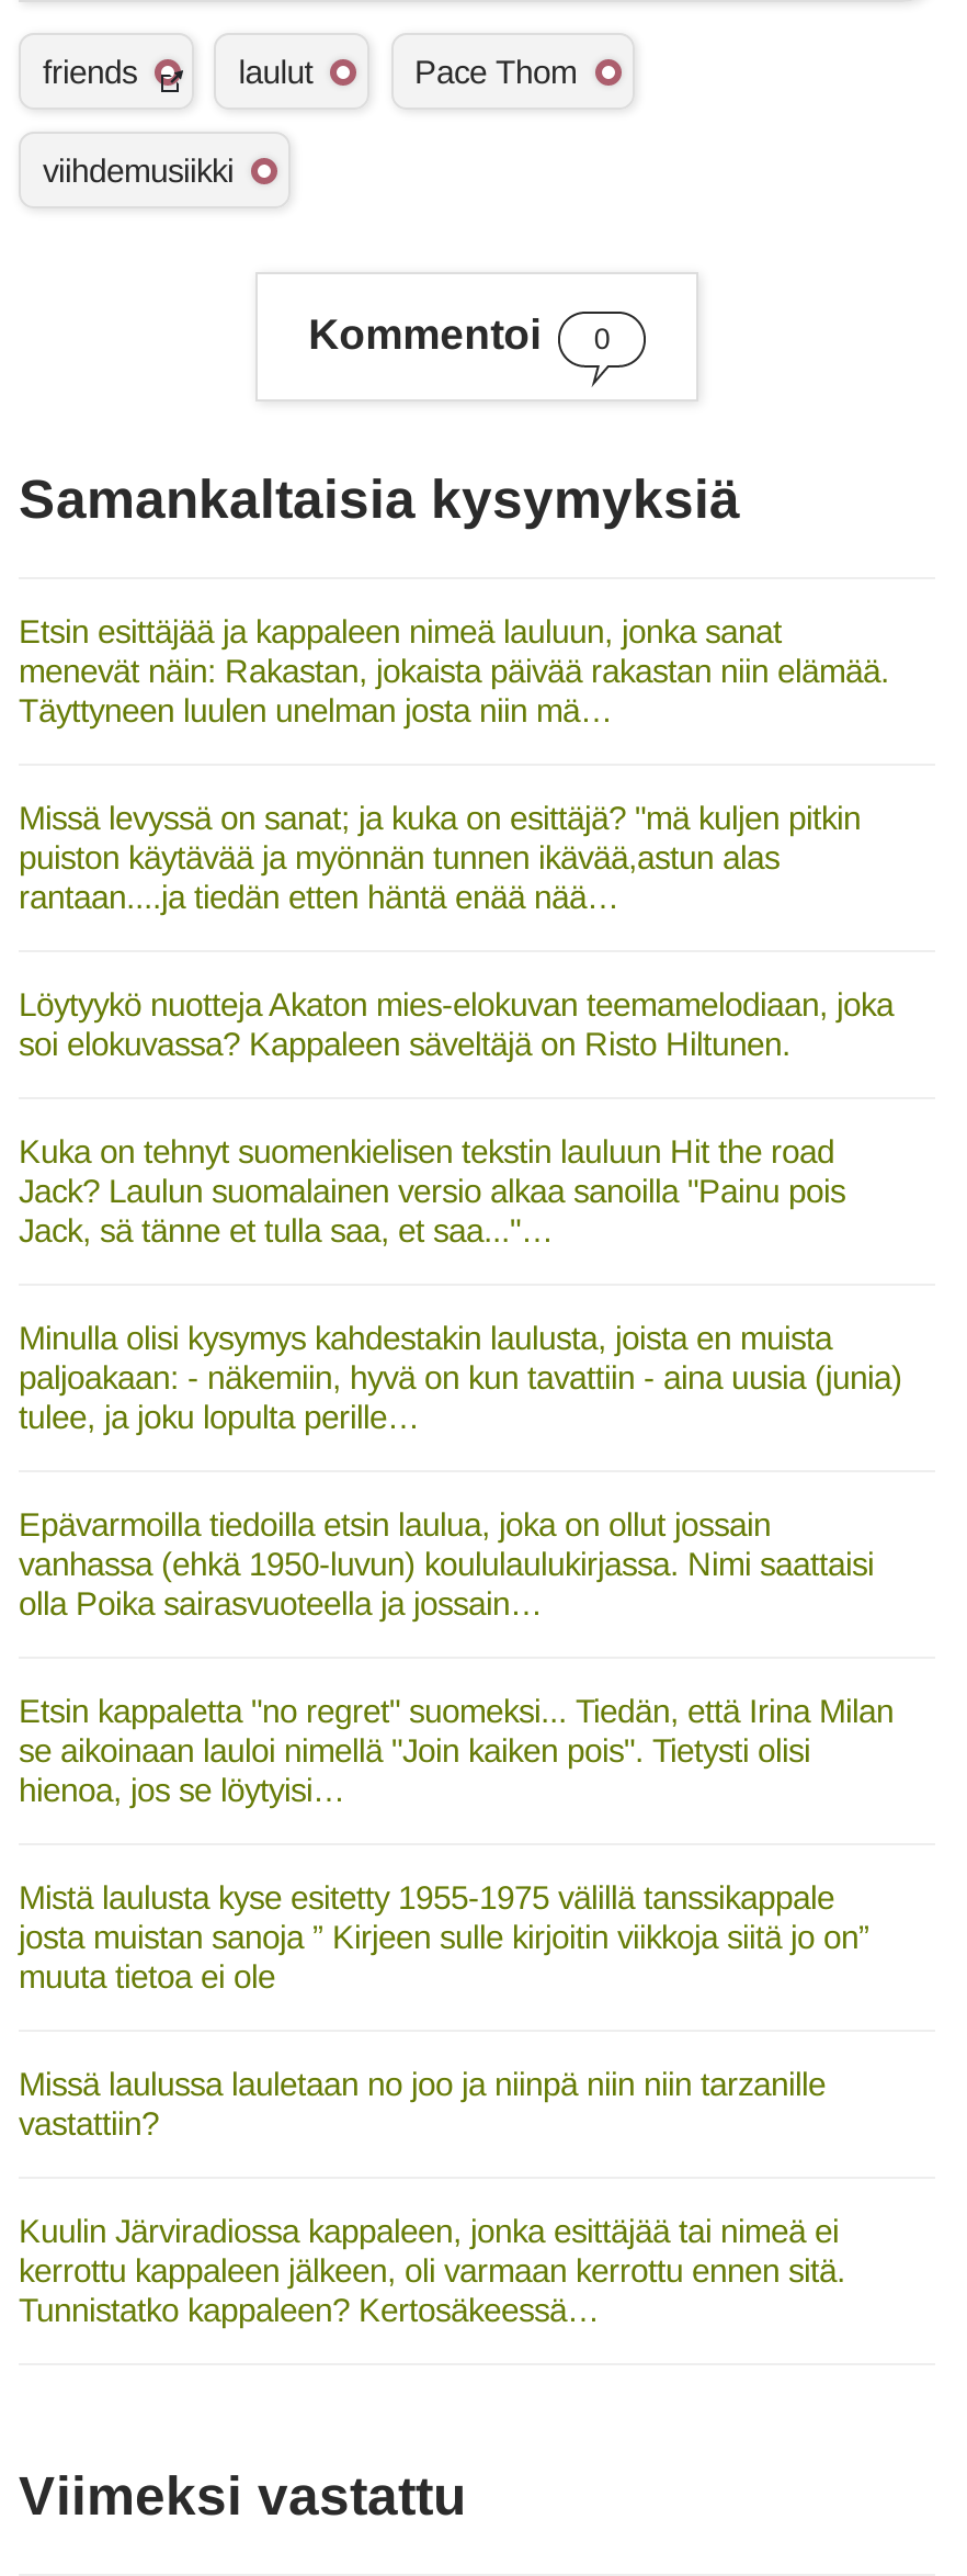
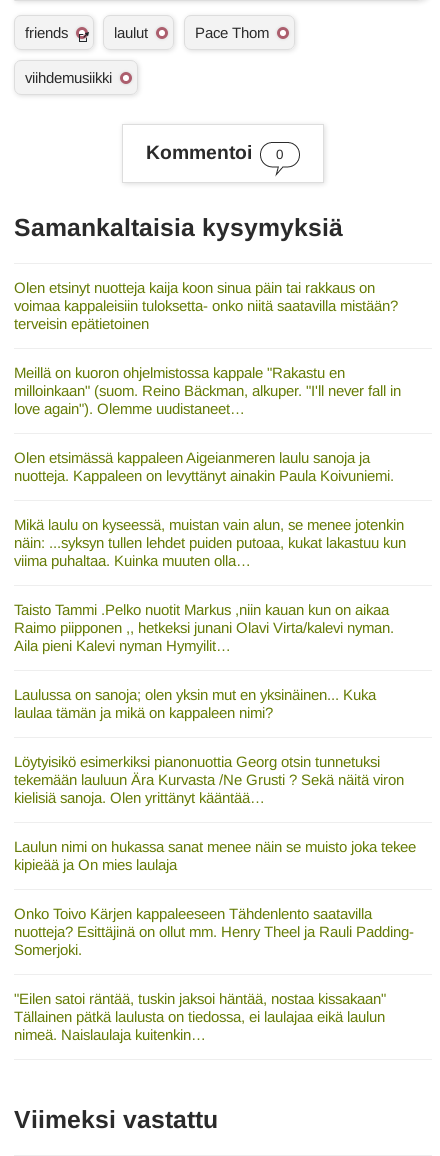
- Etsin esittäjää ja kappaleen nimeä lauluun, jonka sanat
- menevät näin: Rakastan, jokaista päivää rakastan niin elämää.
- Täyttyneen luulen unelman josta niin mä…
+ Olen etsinyt nuotteja kaija koon sinua päin tai rakkaus on
+ voimaa kappaleisiin tuloksetta- onko niitä saatavilla mistään?
+ terveisin epätietoinen

- Missä levyssä on sanat; ja kuka on esittäjä? "mä kuljen pitkin
- puiston käytävää ja myönnän tunnen ikävää,astun alas
- rantaan....ja tiedän etten häntä enää nää…
+ Meillä on kuoron ohjelmistossa kappale "Rakastu en
+ milloinkaan" (suom. Reino Bäckman, alkuper. "I'll never fall in
+ love again"). Olemme uudistaneet…

- Löytyykö nuotteja Akaton mies-elokuvan teemamelodiaan, joka
- soi elokuvassa? Kappaleen säveltäjä on Risto Hiltunen.
+ Olen etsimässä kappaleen Aigeianmeren laulu sanoja ja
+ nuotteja. Kappaleen on levyttänyt ainakin Paula Koivuniemi.

- Kuka on tehnyt suomenkielisen tekstin lauluun Hit the road
- Jack? Laulun suomalainen versio alkaa sanoilla "Painu pois
- Jack, sä tänne et tulla saa, et saa..."…
+ Mikä laulu on kyseessä, muistan vain alun, se menee jotenkin
+ näin: ...syksyn tullen lehdet puiden putoaa, kukat lakastuu kun
+ viima puhaltaa. Kuinka muuten olla…

- Minulla olisi kysymys kahdestakin laulusta, joista en muista
- paljoakaan: - näkemiin, hyvä on kun tavattiin - aina uusia (junia)
- tulee, ja joku lopulta perille…
+ Taisto Tammi .Pelko nuotit Markus ,niin kauan kun on aikaa
+ Raimo piipponen ,, hetkeksi junani Olavi Virta/kalevi nyman.
+ Aila pieni Kalevi nyman Hymyilit…

- Epävarmoilla tiedoilla etsin laulua, joka on ollut jossain
- vanhassa (ehkä 1950-luvun) koululaulukirjassa. Nimi saattaisi
- olla Poika sairasvuoteella ja jossain…
+ Laulussa on sanoja; olen yksin mut en yksinäinen... Kuka
+ laulaa tämän ja mikä on kappaleen nimi?

- Etsin kappaletta "no regret" suomeksi... Tiedän, että Irina Milan
- se aikoinaan lauloi nimellä "Join kaiken pois". Tietysti olisi
- hienoa, jos se löytyisi…
+ Löytyisikö esimerkiksi pianonuottia Georg otsin tunnetuksi
+ tekemään lauluun Ära Kurvasta /Ne Grusti ? Sekä näitä viron
+ kielisiä sanoja. Olen yrittänyt kääntää…

- Mistä laulusta kyse esitetty 1955-1975 välillä tanssikappale
- josta muistan sanoja ” Kirjeen sulle kirjoitin viikkoja siitä jo on”
- muuta tietoa ei ole
+ Laulun nimi on hukassa sanat menee näin se muisto joka tekee
+ kipieää ja On mies laulaja

- Missä laulussa lauletaan no joo ja niinpä niin niin tarzanille
- vastattiin?
+ Onko Toivo Kärjen kappaleeseen Tähdenlento saatavilla
+ nuotteja? Esittäjinä on ollut mm. Henry Theel ja Rauli Padding-
+ Somerjoki.

- Kuulin Järviradiossa kappaleen, jonka esittäjää tai nimeä ei
- kerrottu kappaleen jälkeen, oli varmaan kerrottu ennen sitä.
- Tunnistatko kappaleen? Kertosäkeessä…
+ "Eilen satoi räntää, tuskin jaksoi häntää, nostaa kissakaan"
+ Tällainen pätkä laulusta on tiedossa, ei laulajaa eikä laulun
+ nimeä. Naislaulaja kuitenkin…
